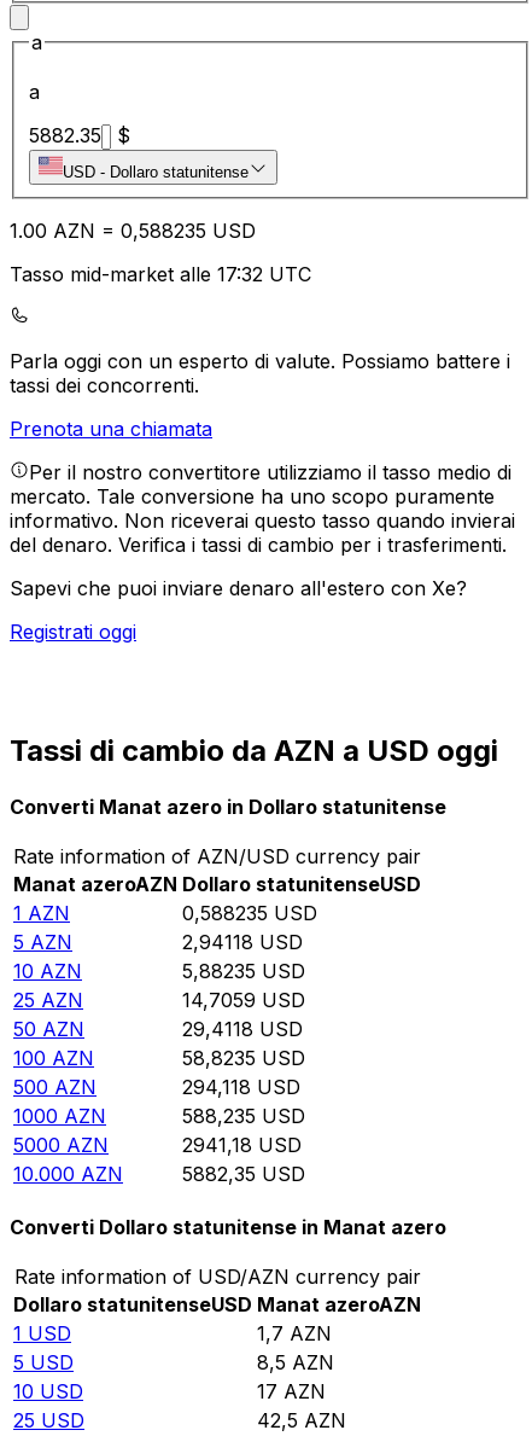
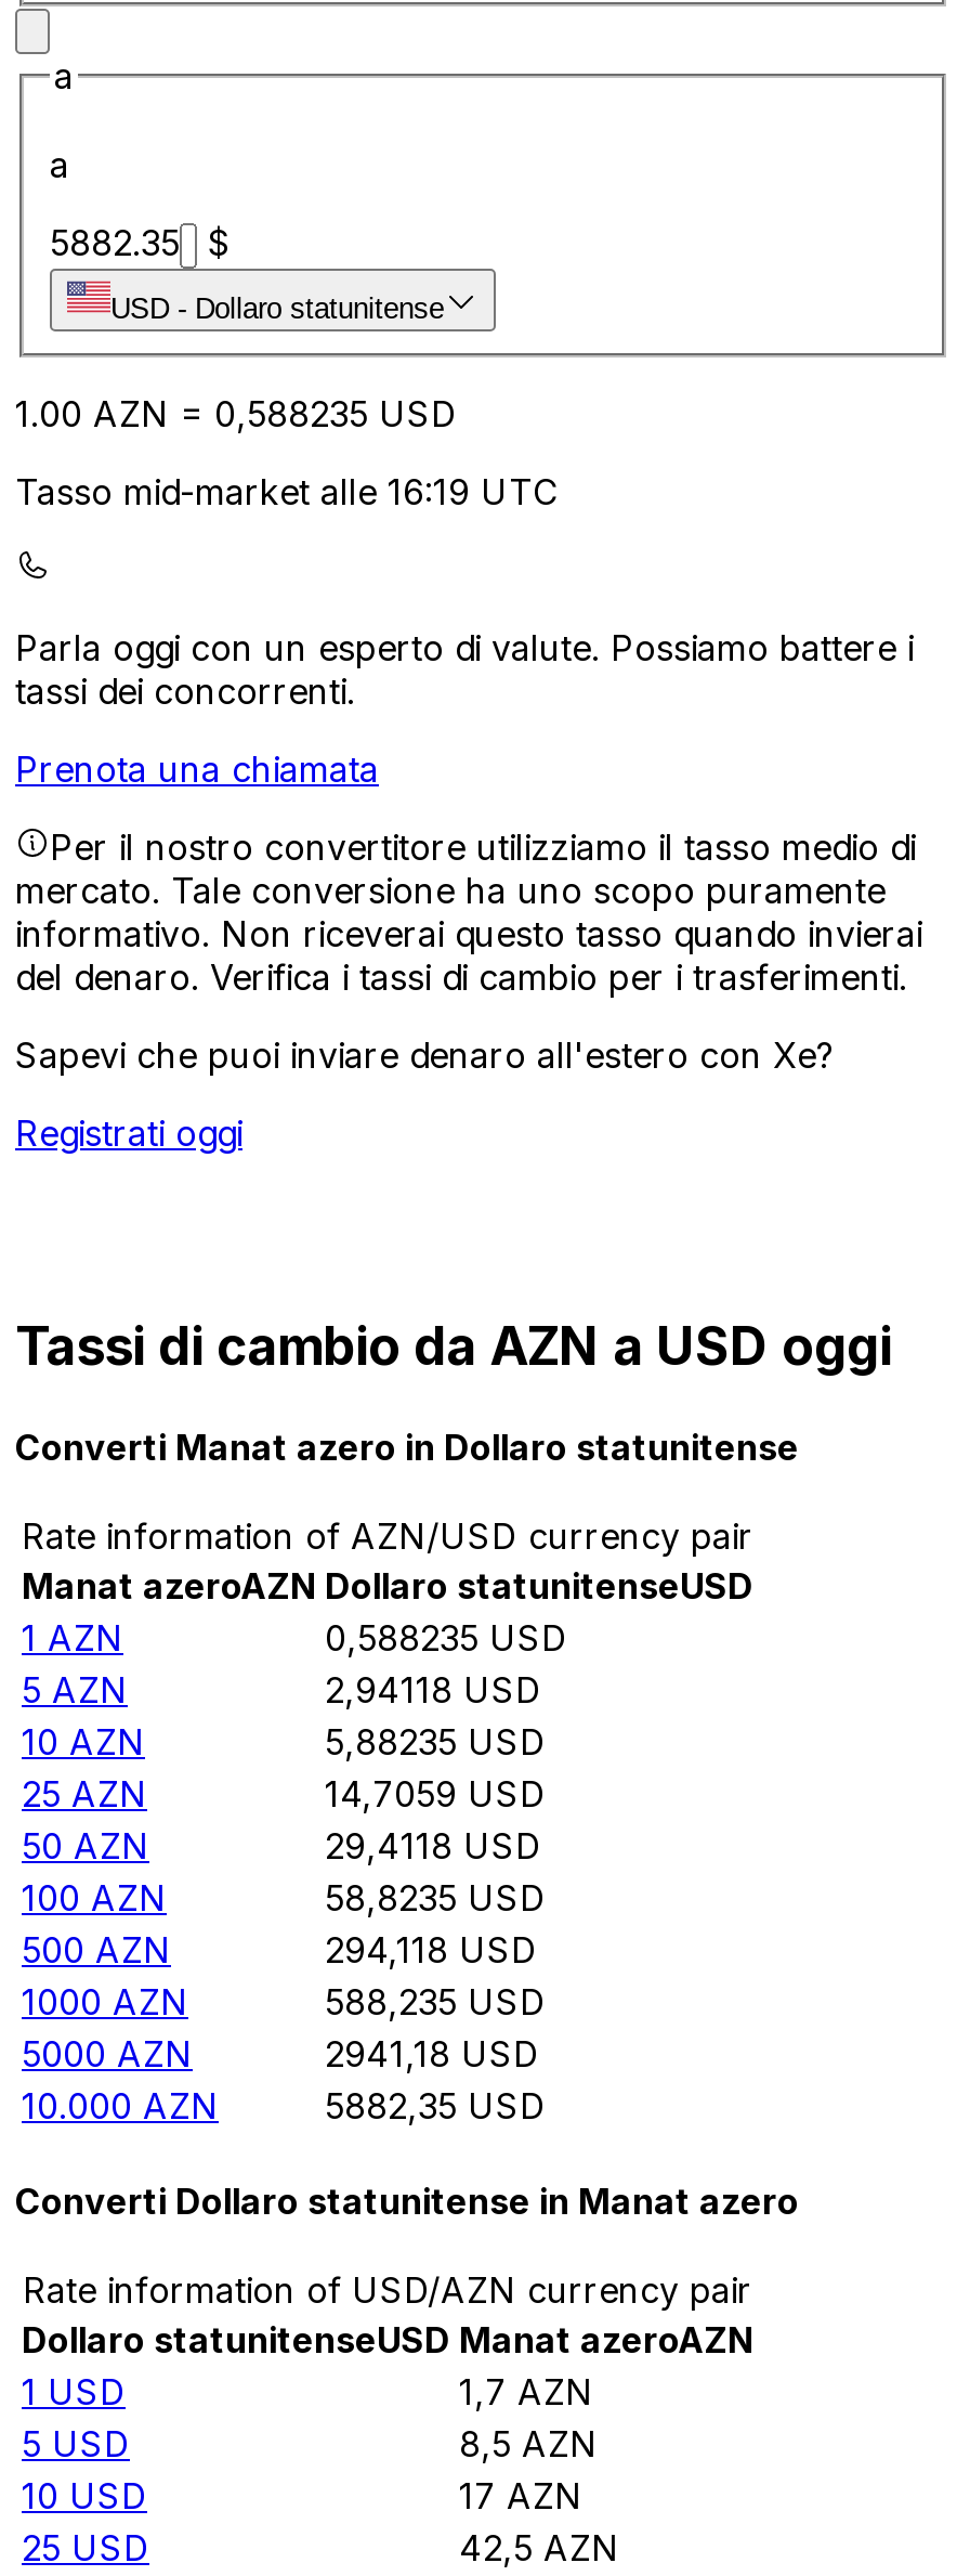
- Tasso mid-market alle 17:32 UTC
+ Tasso mid-market alle 16:19 UTC
